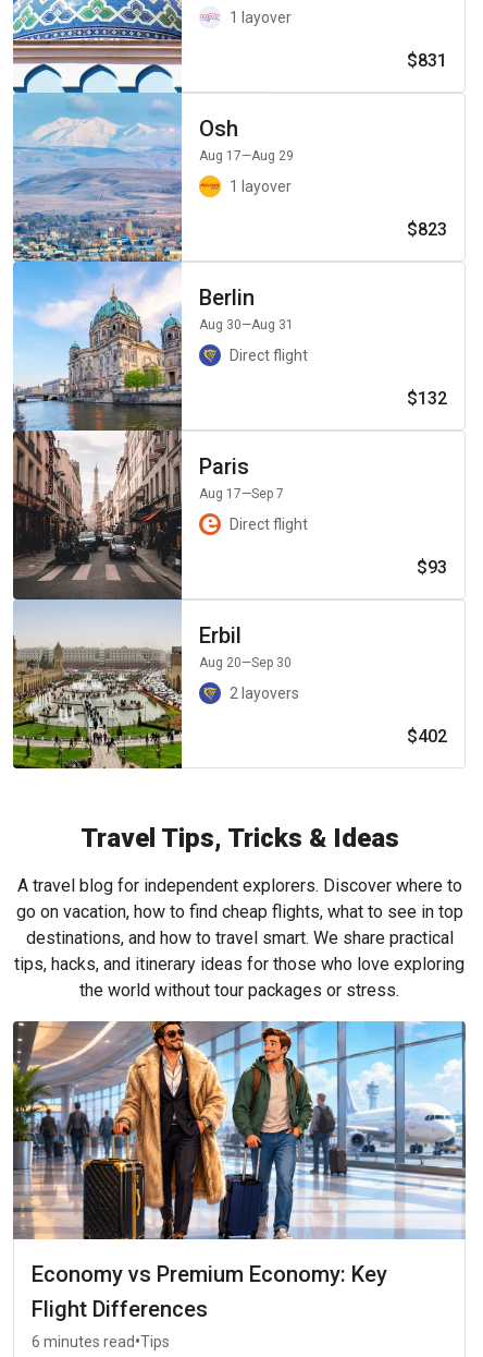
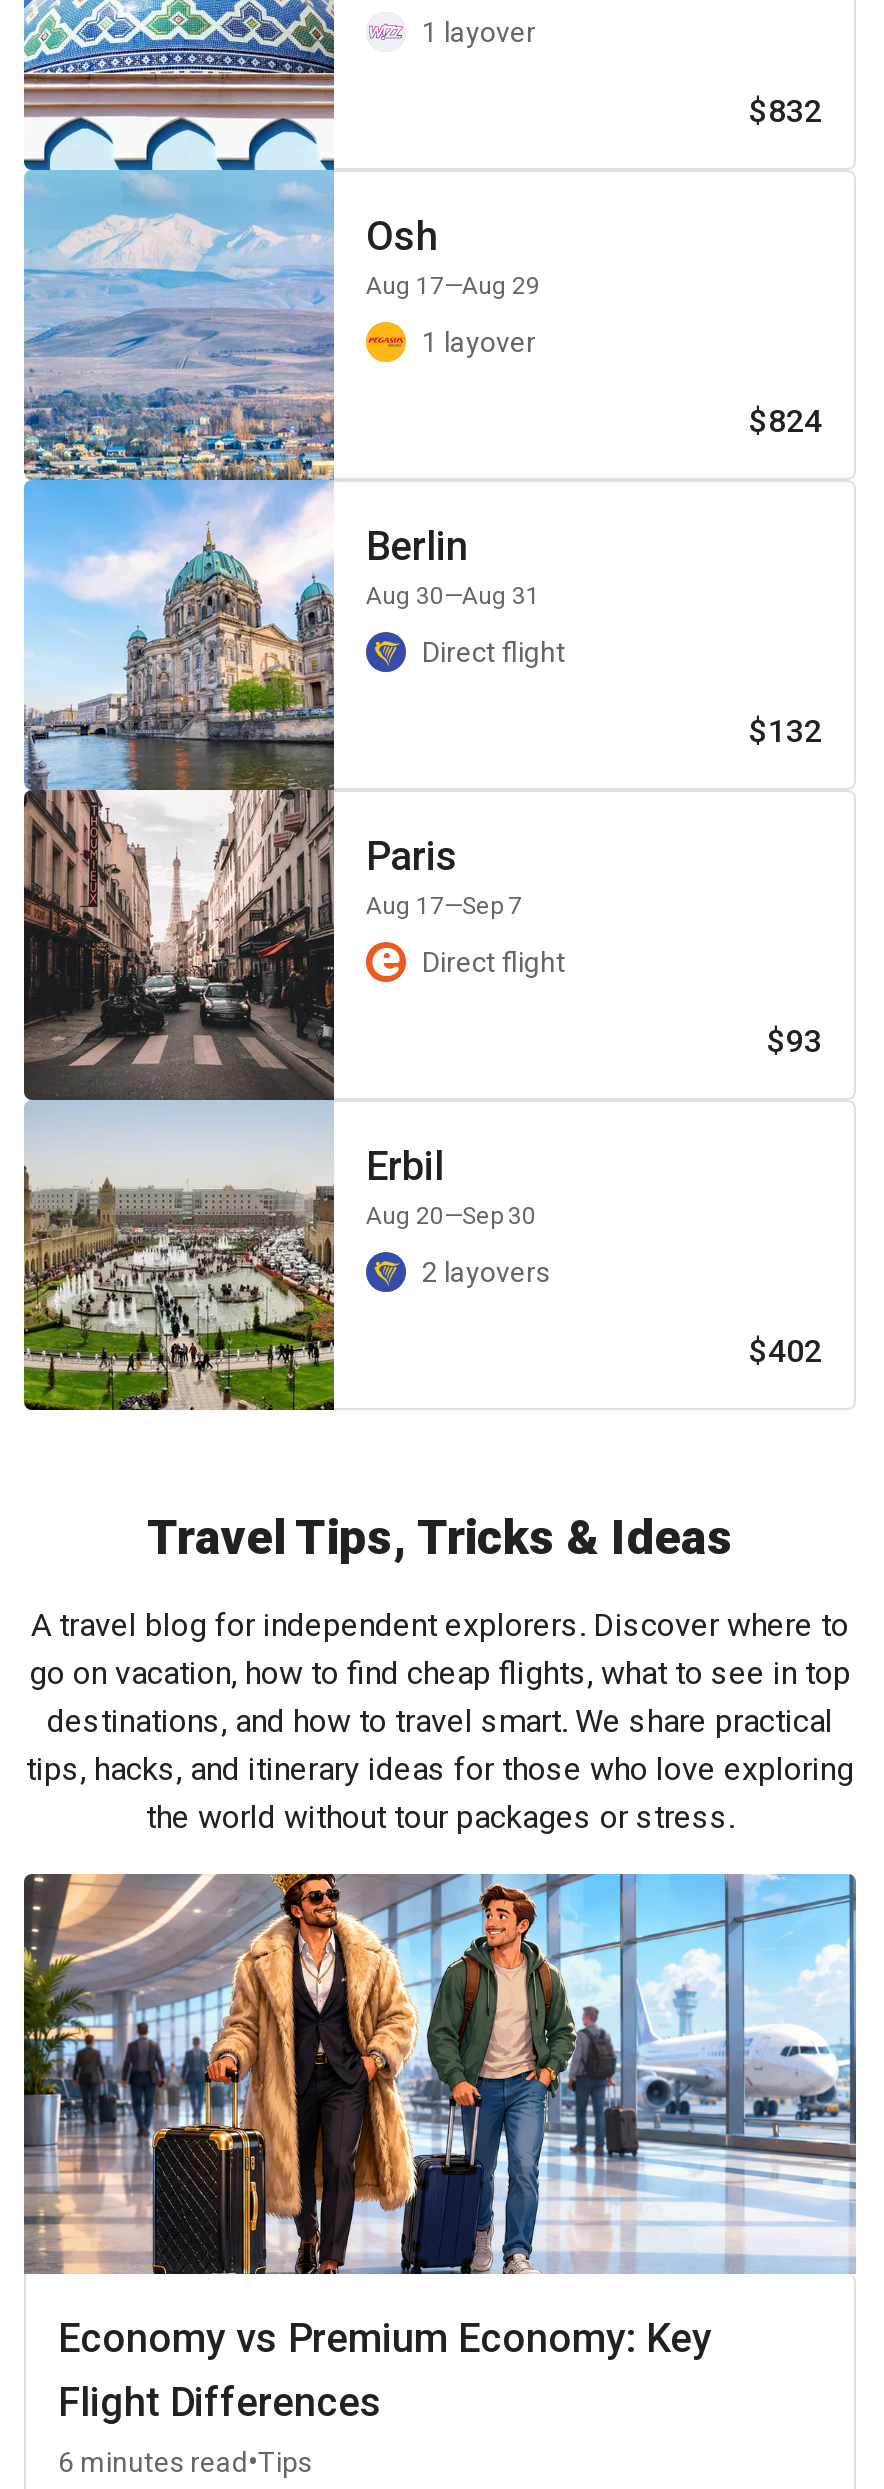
- $831
+ $832

- $823
+ $824
